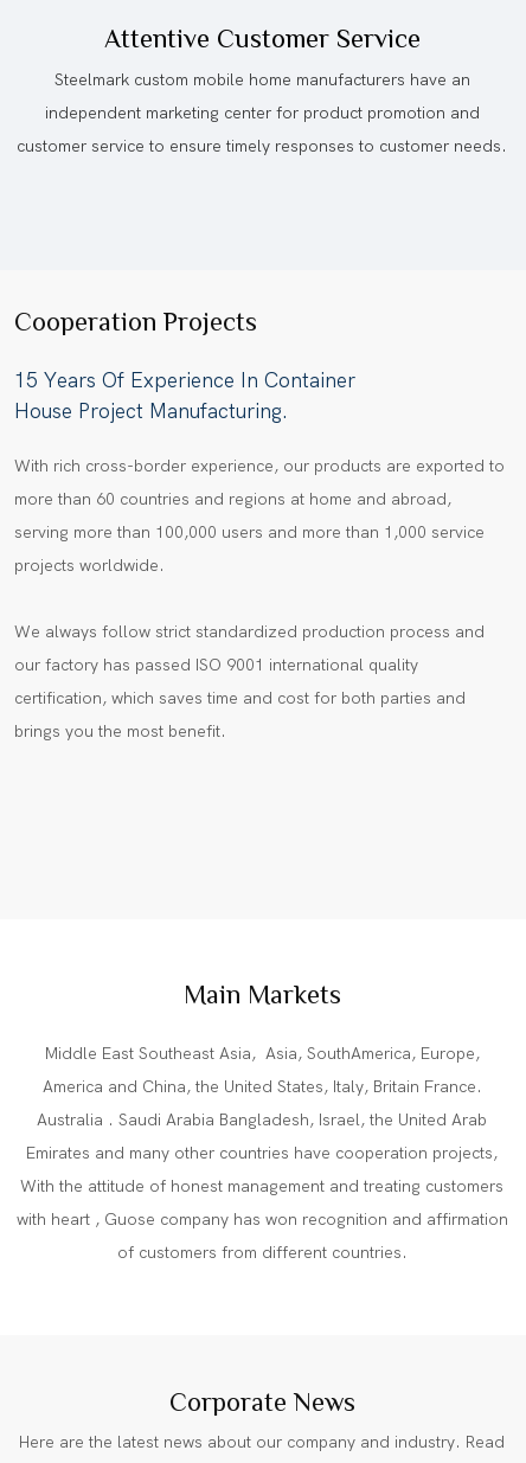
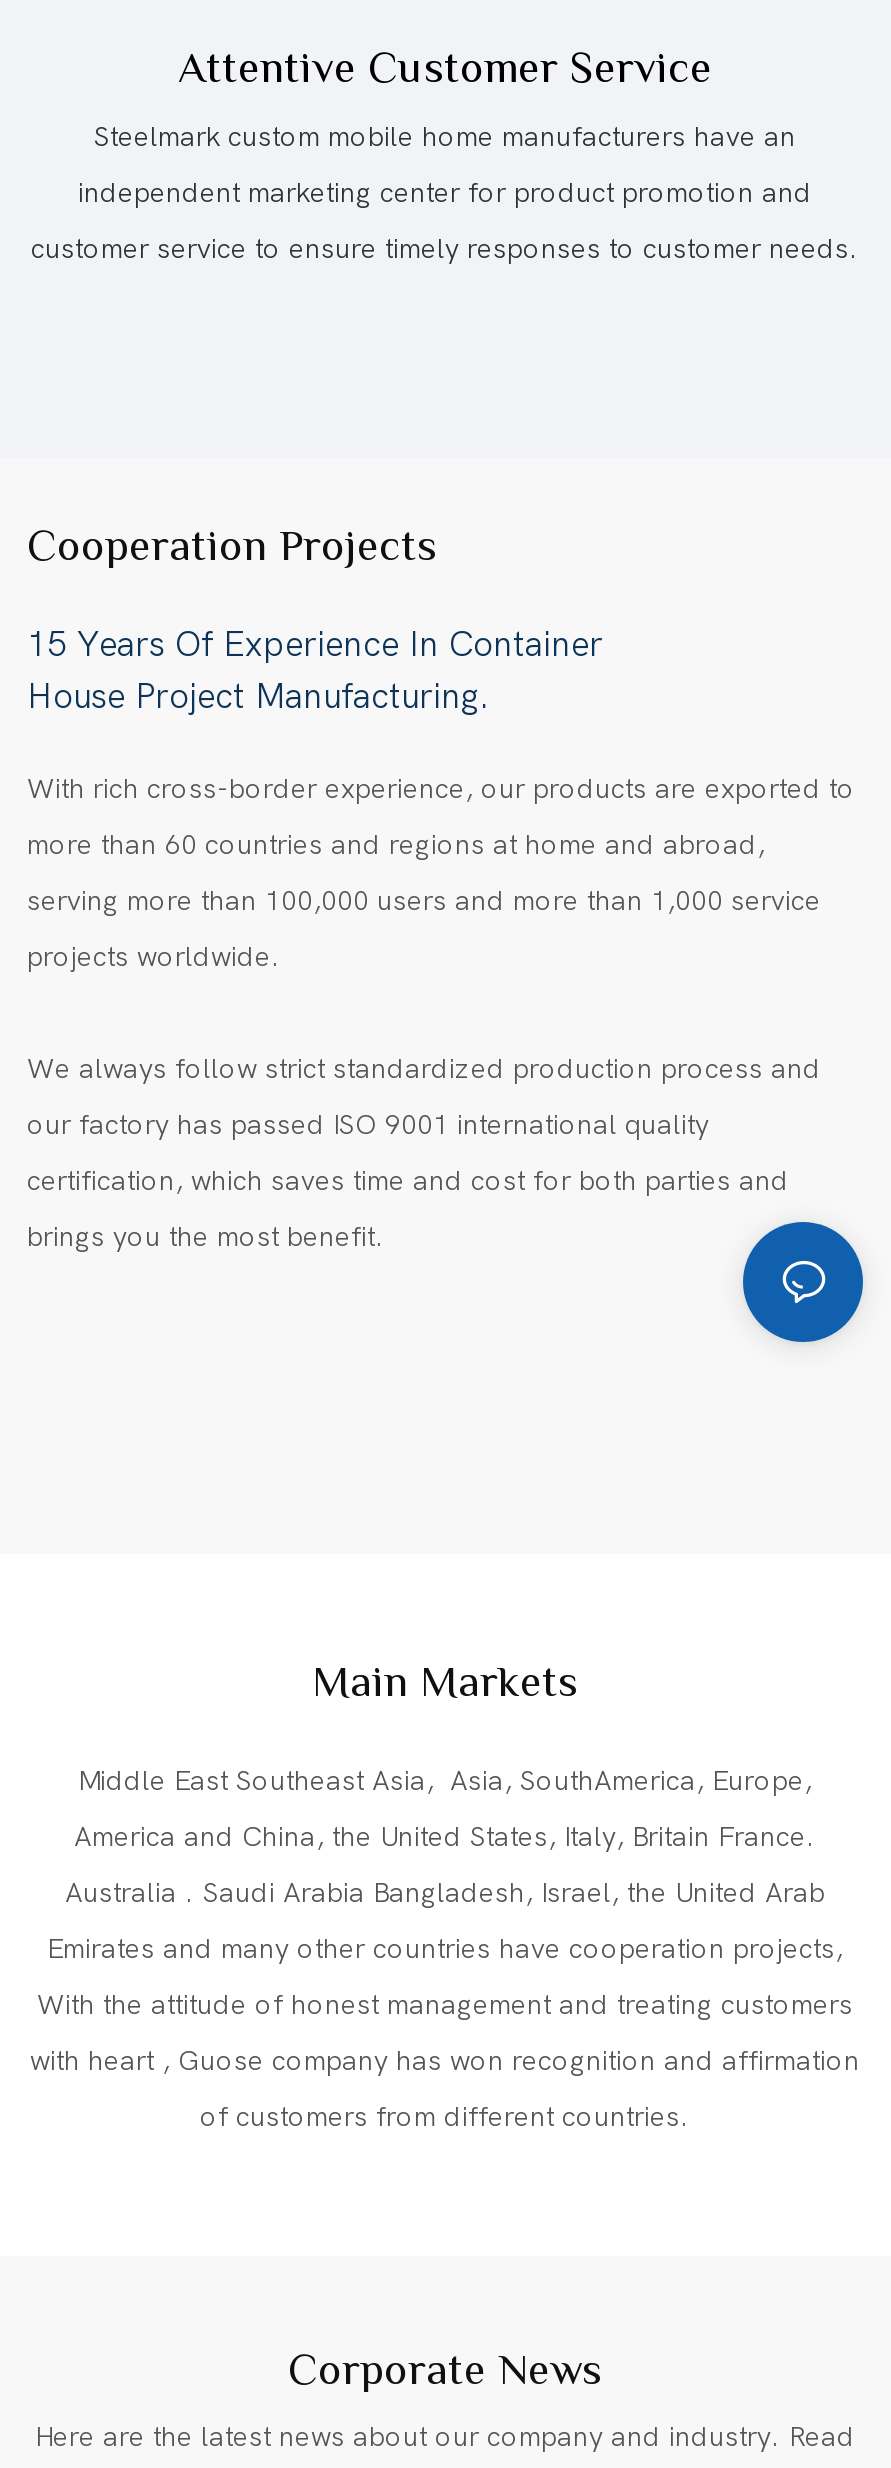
+ [image]
